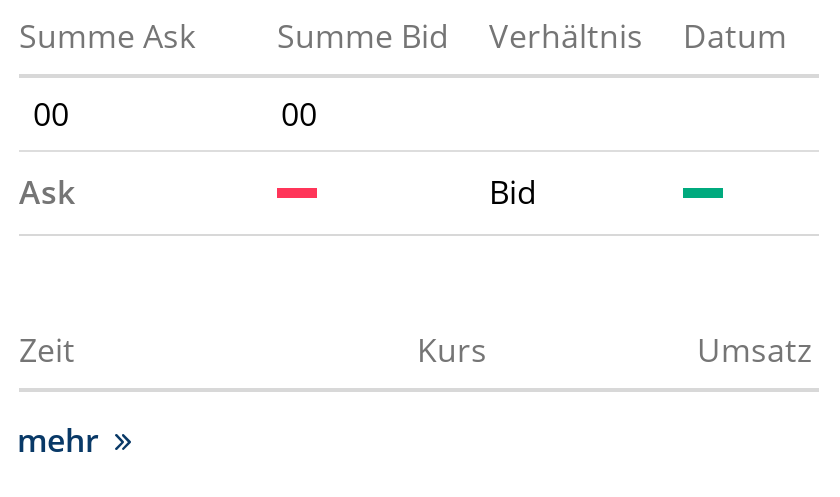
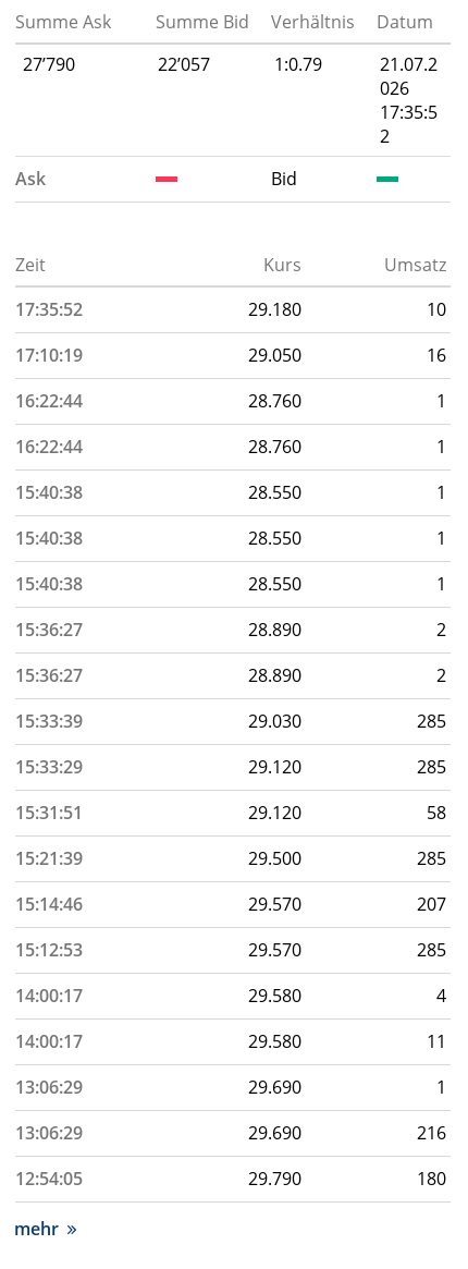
- 00
- 00
+ 27’790
+ 22’057
+ 1:0.79
+ 21.07.2
+ 026
+ 17:35:5
+ 2

+ 17:35:52
+ 29.180
+ 10
+ 17:10:19
+ 29.050
+ 16
+ 16:22:44
+ 28.760
+ 1
+ 16:22:44
+ 28.760
+ 1
+ 15:40:38
+ 28.550
+ 1
+ 15:40:38
+ 28.550
+ 1
+ 15:40:38
+ 28.550
+ 1
+ 15:36:27
+ 28.890
+ 2
+ 15:36:27
+ 28.890
+ 2
+ 15:33:39
+ 29.030
+ 285
+ 15:33:29
+ 29.120
+ 285
+ 15:31:51
+ 29.120
+ 58
+ 15:21:39
+ 29.500
+ 285
+ 15:14:46
+ 29.570
+ 207
+ 15:12:53
+ 29.570
+ 285
+ 14:00:17
+ 29.580
+ 4
+ 14:00:17
+ 29.580
+ 11
+ 13:06:29
+ 29.690
+ 1
+ 13:06:29
+ 29.690
+ 216
+ 12:54:05
+ 29.790
+ 180
